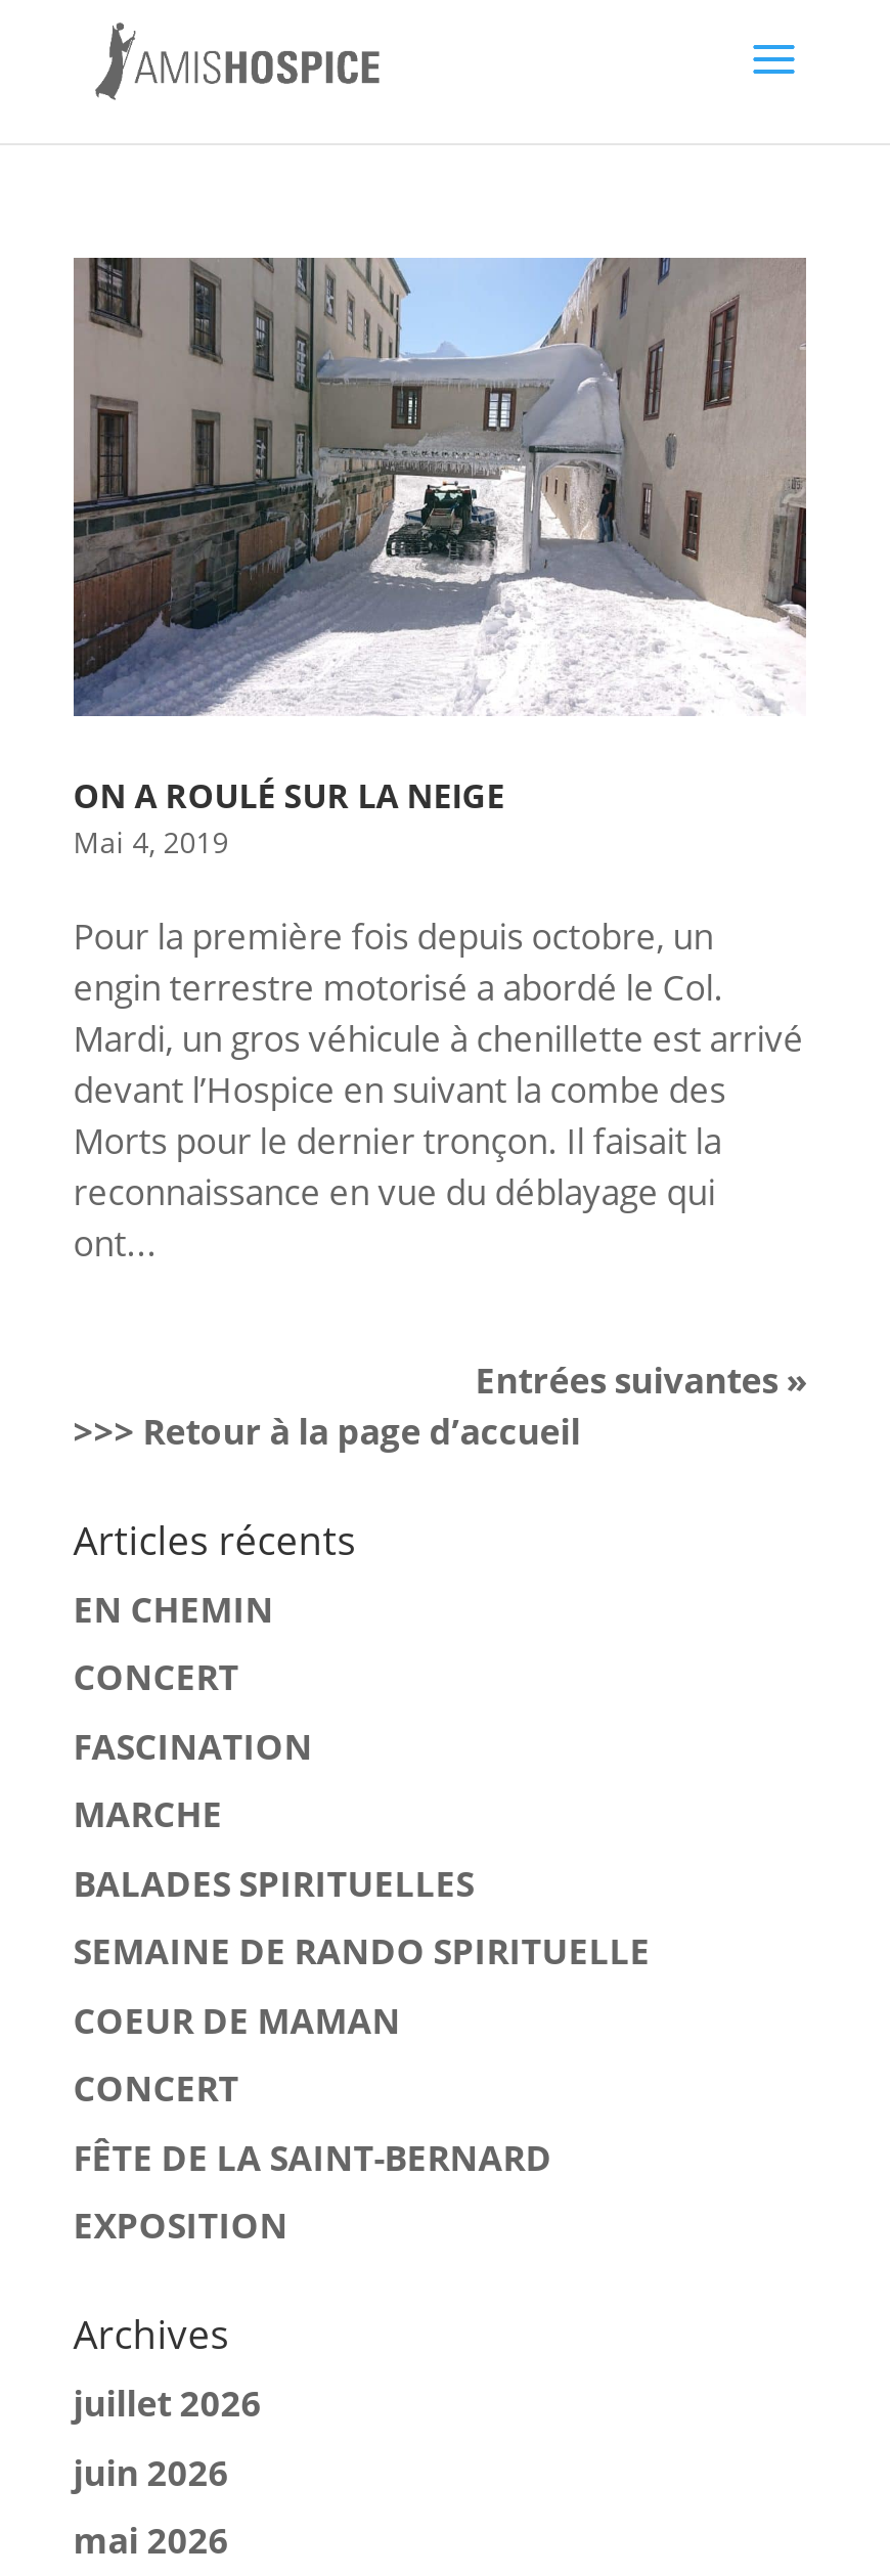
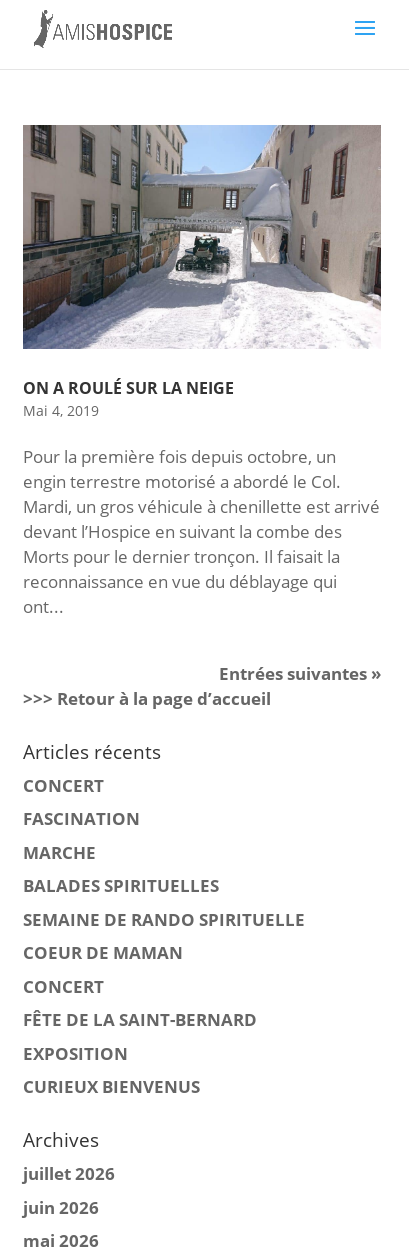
- EN CHEMIN

moved up: CONCERT | FASCINATION | MARCHE | ... | FÊTE DE LA SAINT-BERNARD | EXPOSITION

+ CURIEUX BIENVENUS
